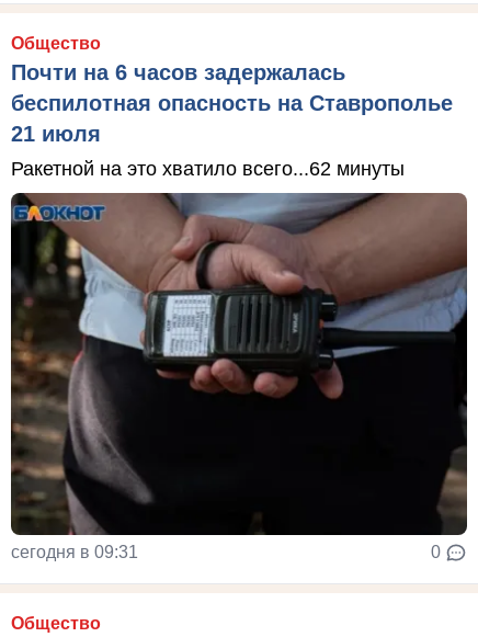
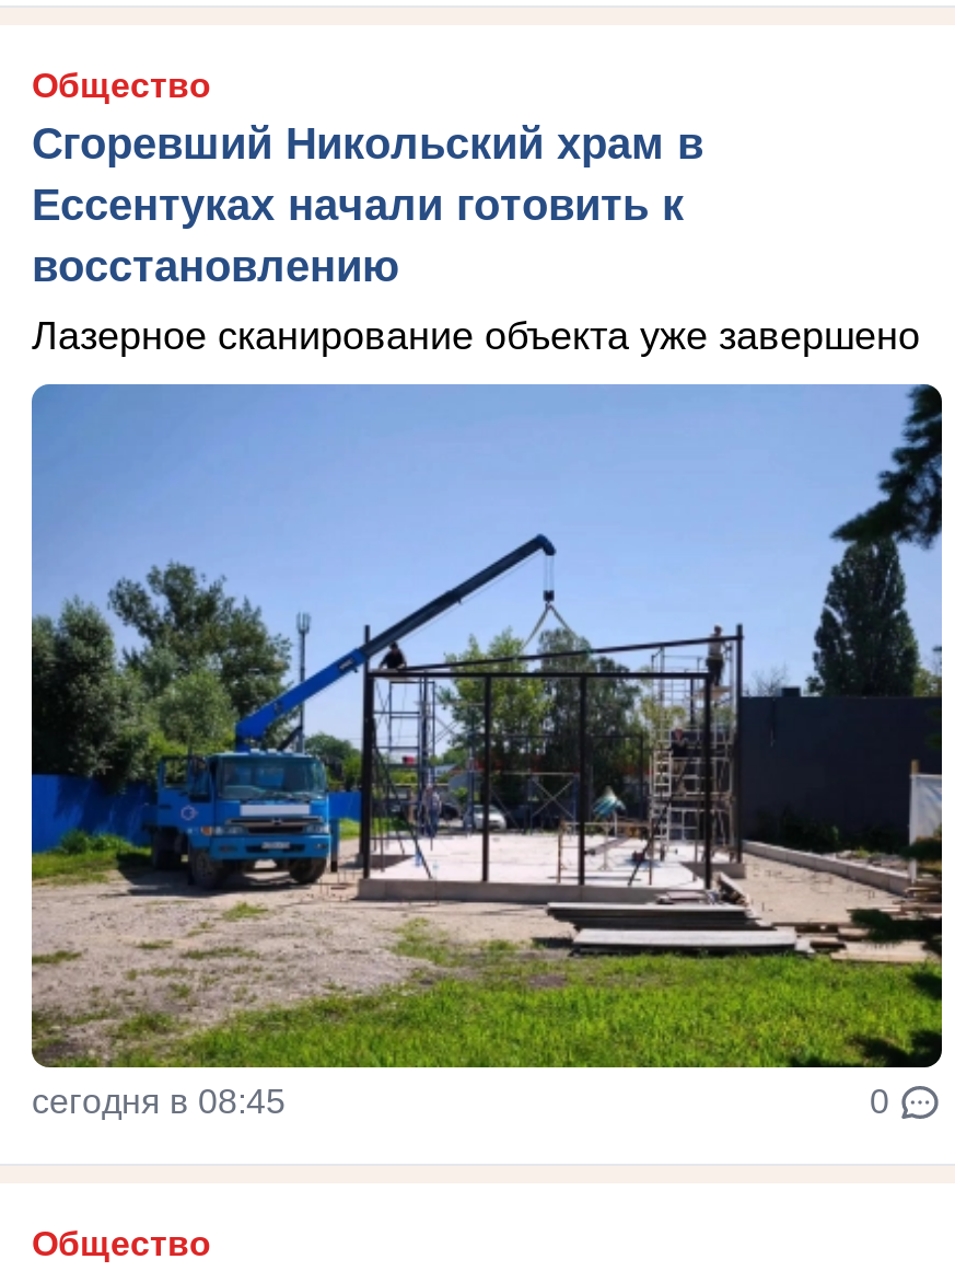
- Почти на 6 часов задержалась
- беспилотная опасность на Ставрополье
- 21 июля
+ Сгоревший Никольский храм в
+ Ессентуках начали готовить к
+ восстановлению

- Ракетной на это хватило всего...62 минуты
+ Лазерное сканирование объекта уже завершено

- [image]
- сегодня в 09:31
+ [image]
+ сегодня в 08:45
